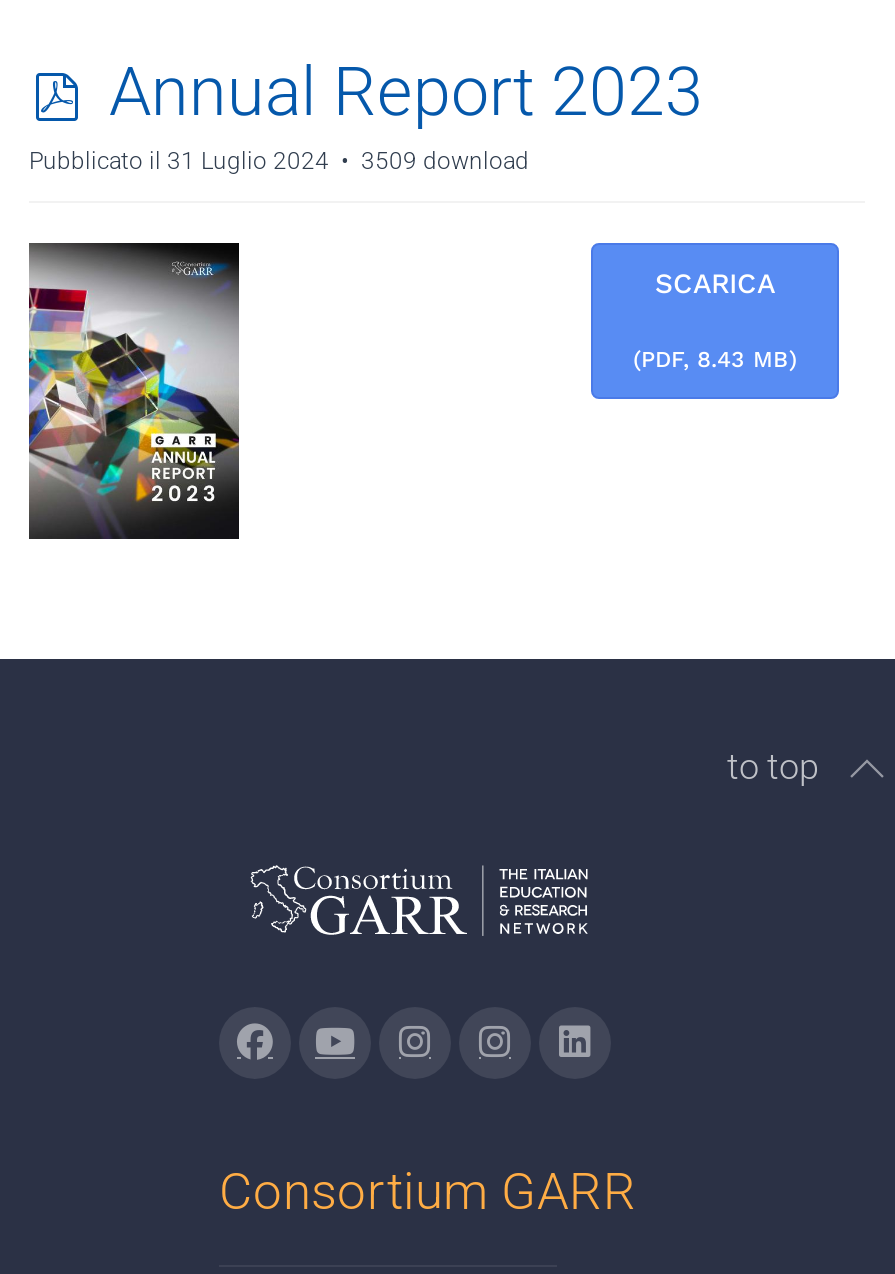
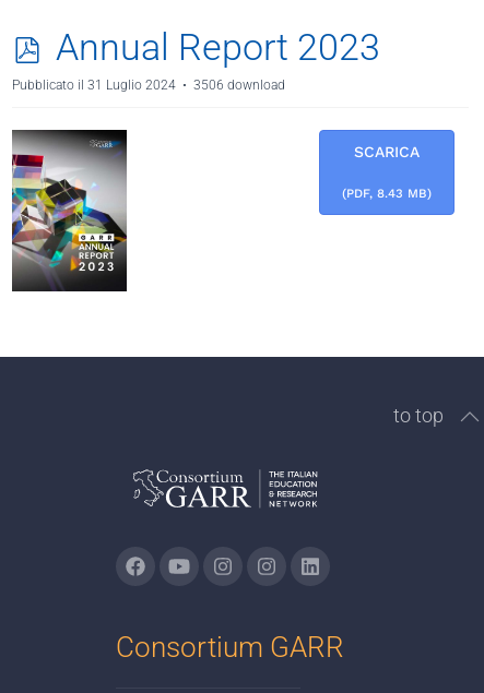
- 3509 download
+ 3506 download
